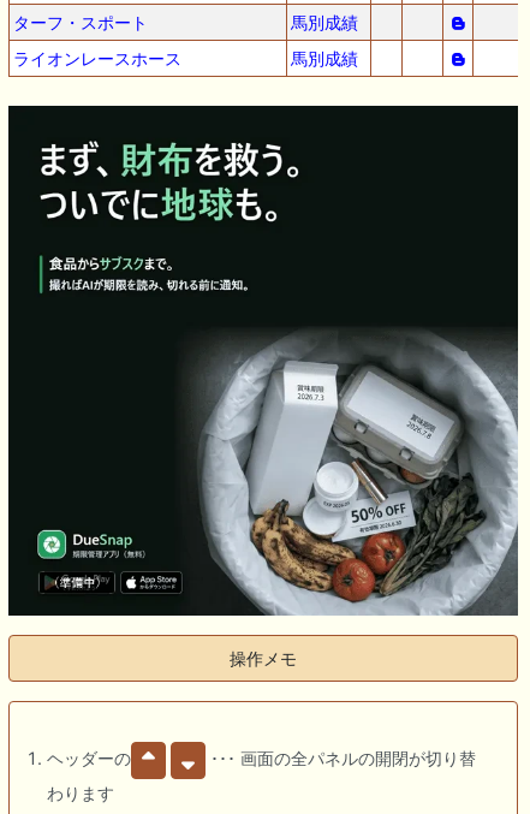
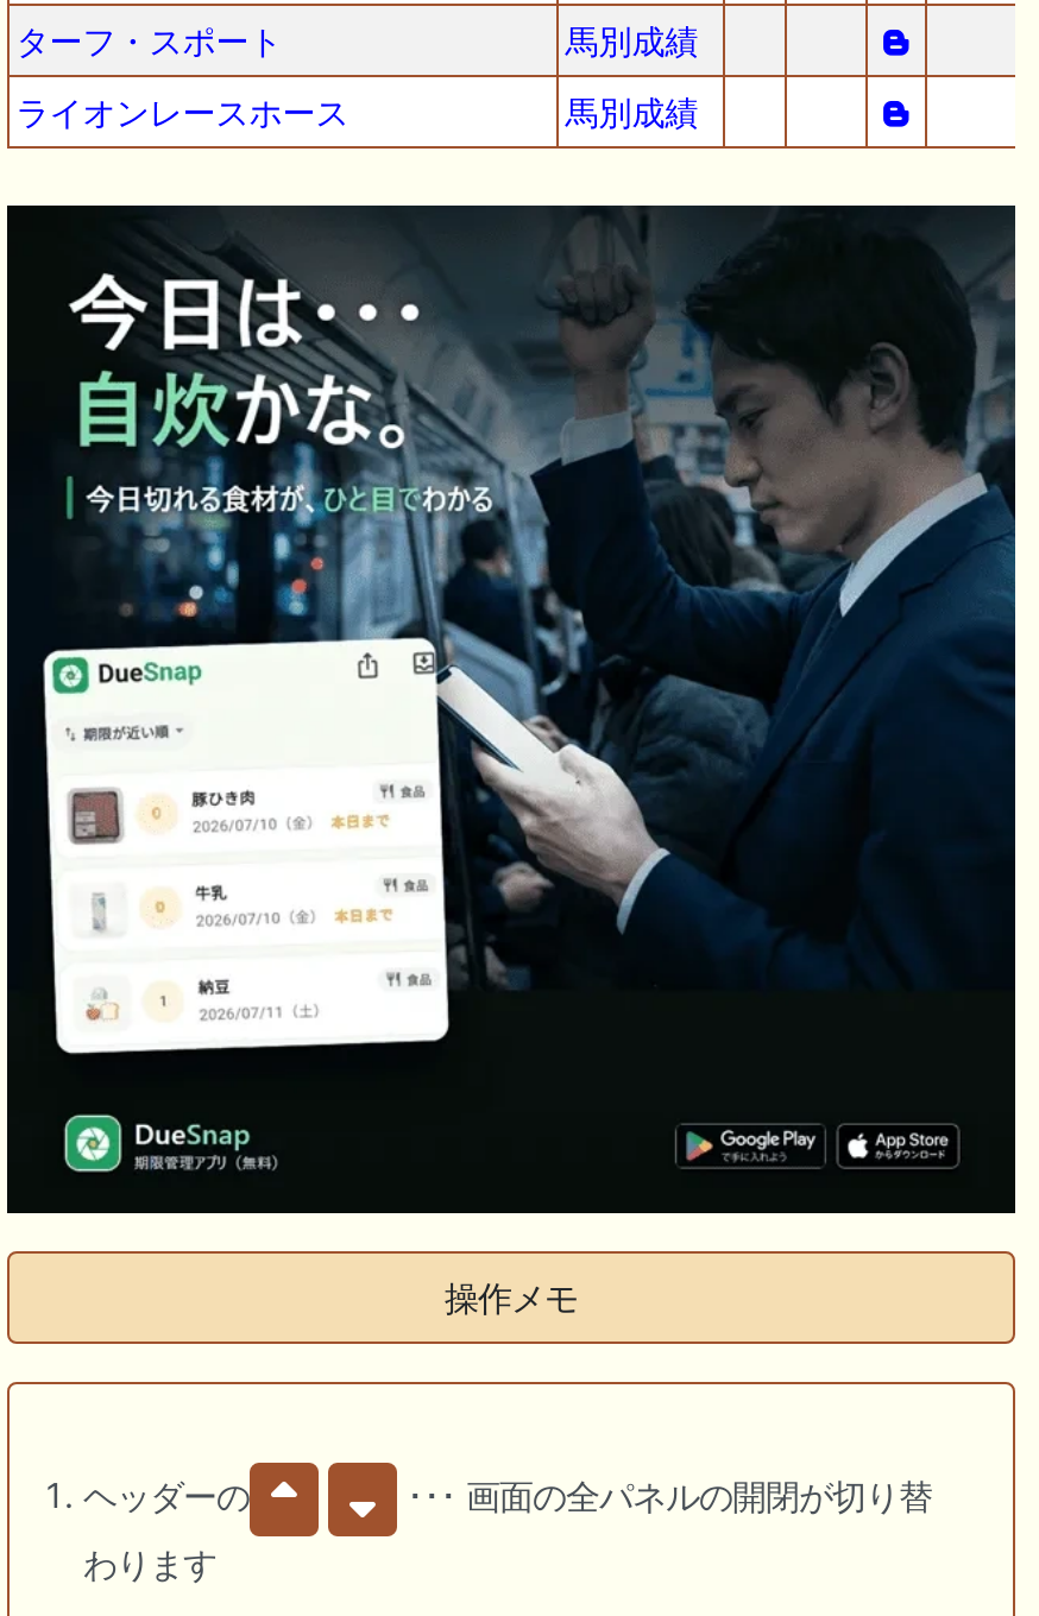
- [image]
+ [image]
